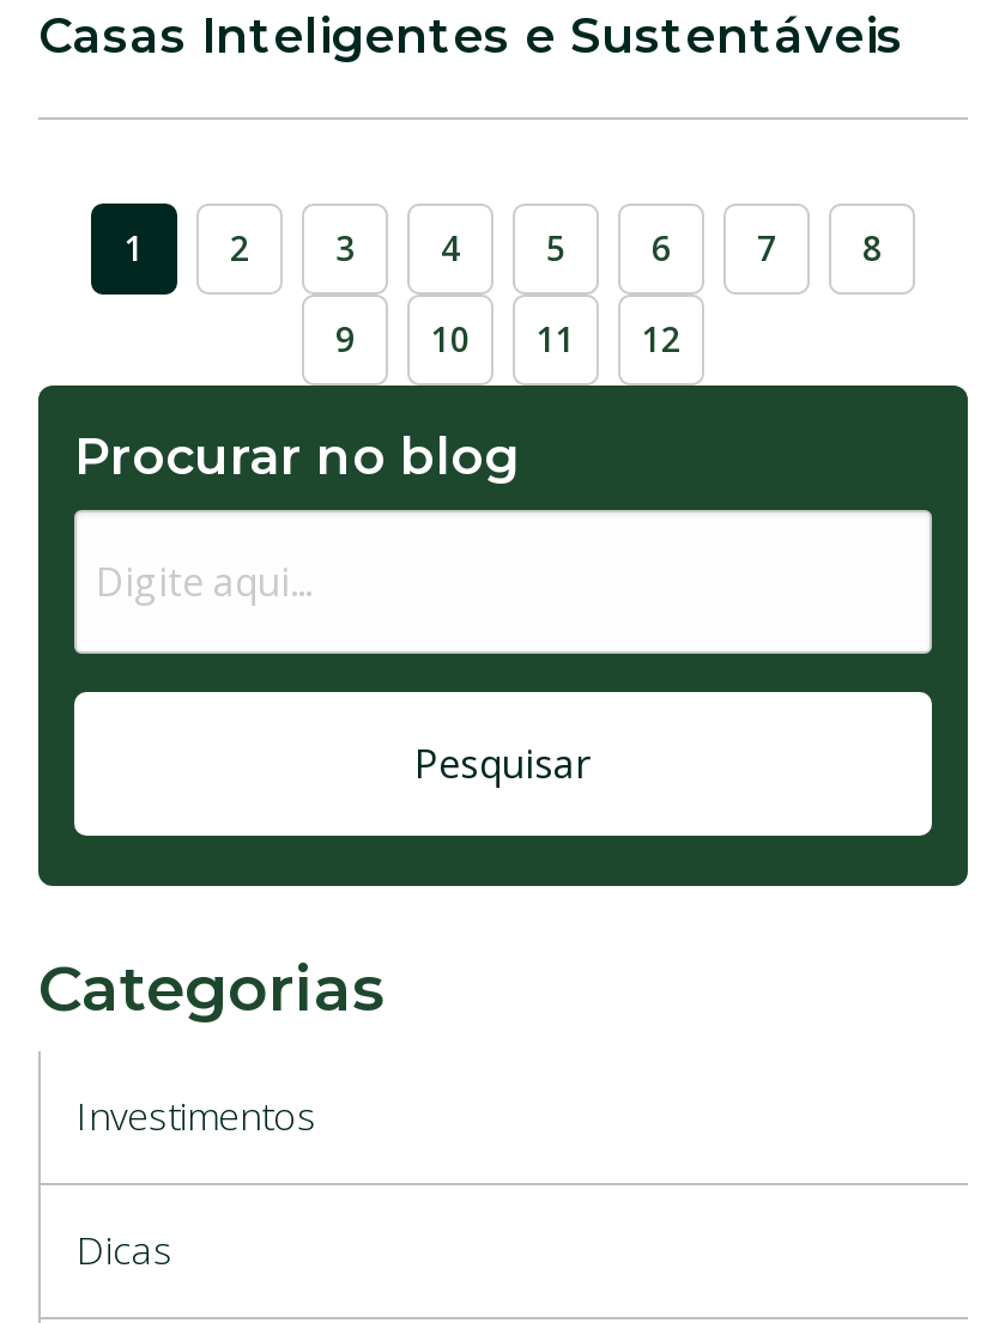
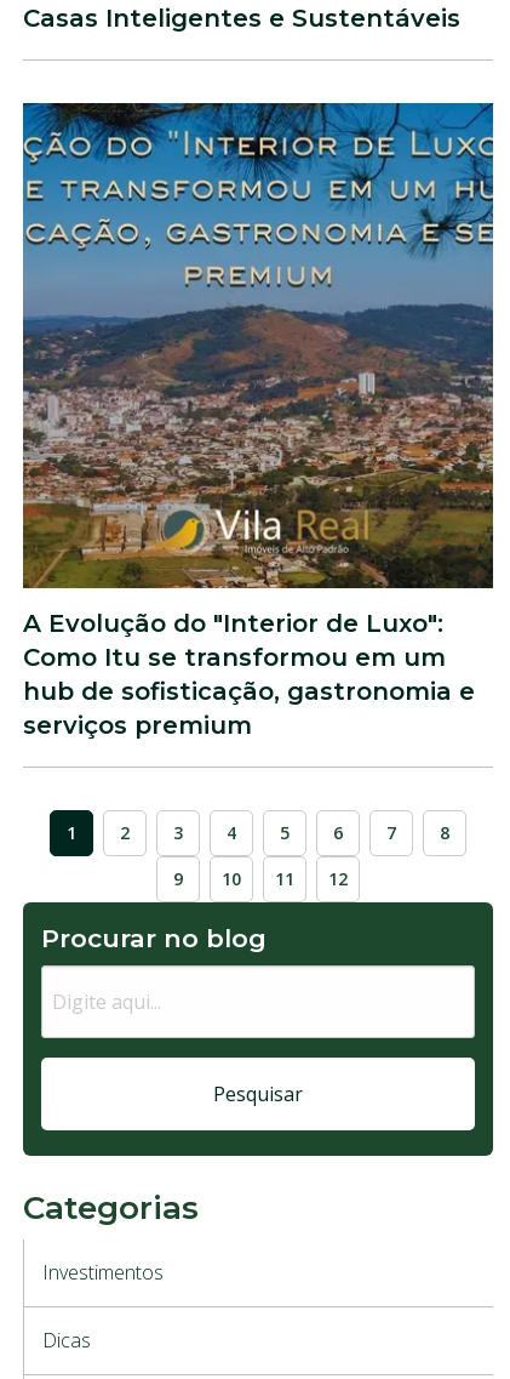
+ [image]
+ A Evolução do "Interior de Luxo":
+ Como Itu se transformou em um
+ hub de sofisticação, gastronomia e
+ serviços premium
